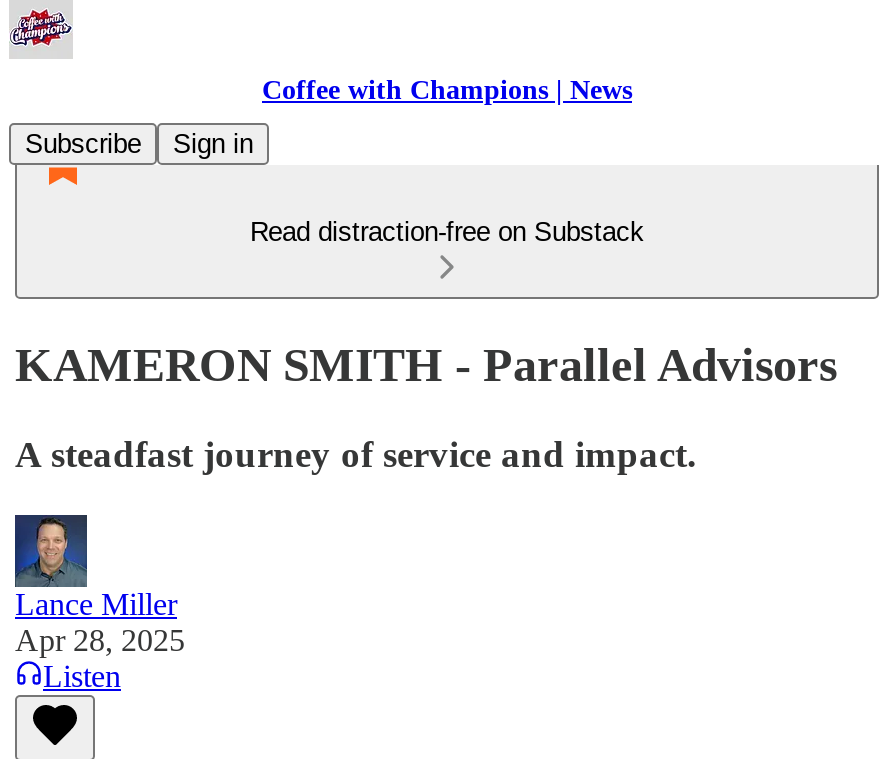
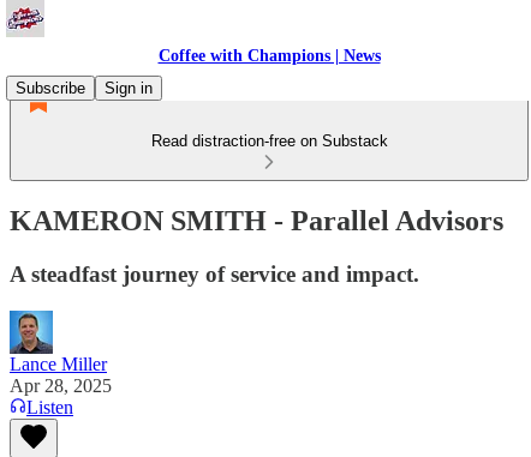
- [image]
+ [image]
